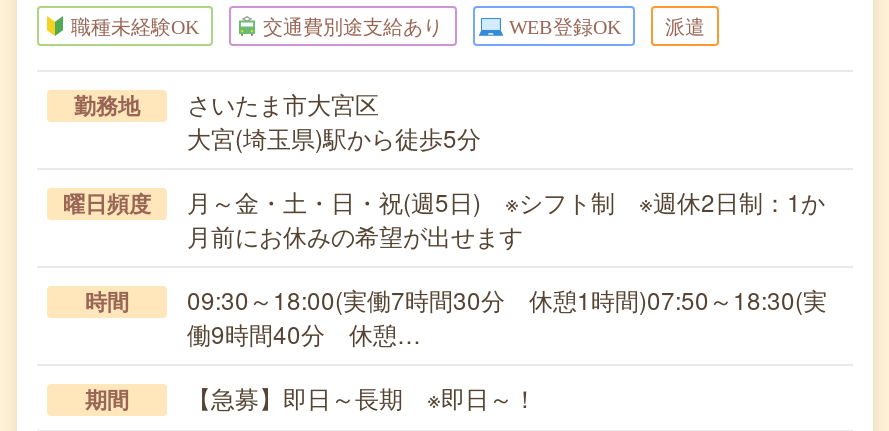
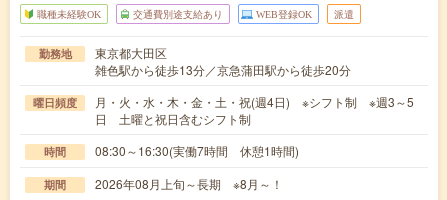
- さいたま市大宮区
- 大宮(埼玉県)駅から徒歩5分
+ 東京都大田区
+ 雑色駅から徒歩13分／京急蒲田駅から徒歩20分

- 月～金・土・日・祝(週5日) ※シフト制 ※週休2日制：1か
- 月前にお休みの希望が出せます
+ 月・火・水・木・金・土・祝(週4日) ※シフト制 ※週3～5
+ 日 土曜と祝日含むシフト制

- 09:30～18:00(実働7時間30分 休憩1時間)07:50～18:30(実
- 働9時間40分 休憩…
+ 08:30～16:30(実働7時間 休憩1時間)

- 【急募】即日～長期 ※即日～！
+ 2026年08月上旬～長期 ※8月～！
